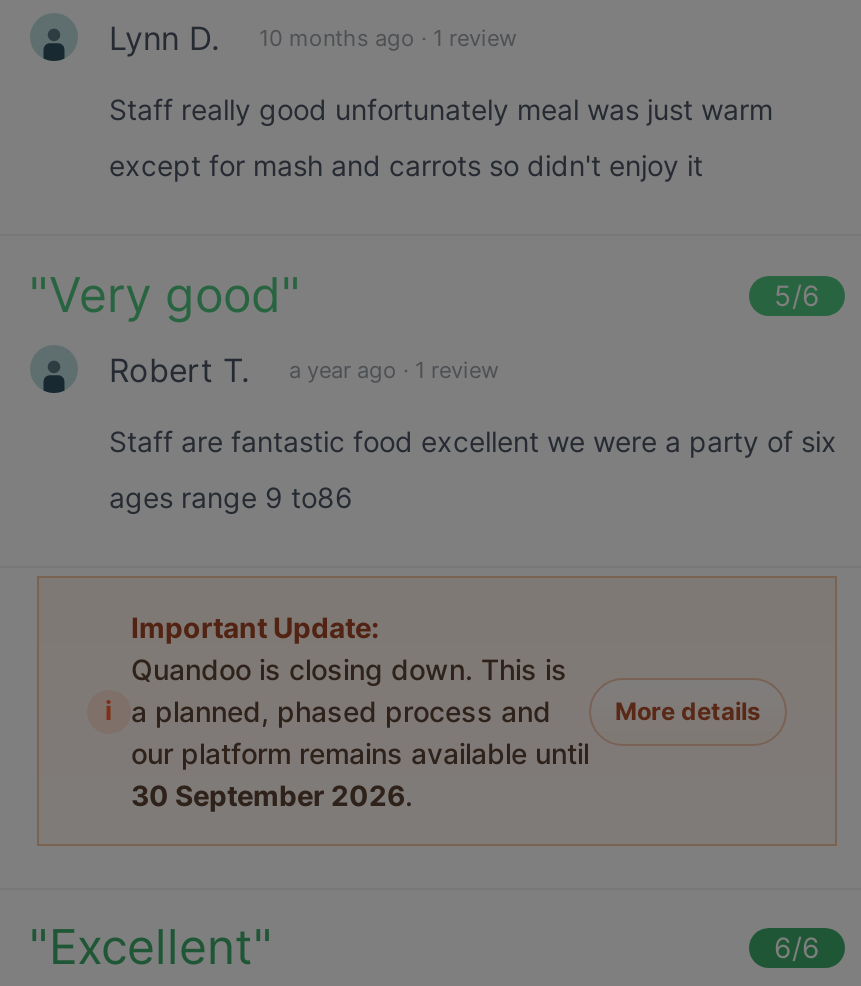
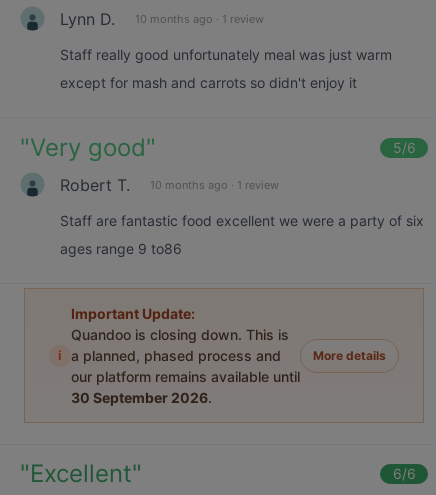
- a year ago · 1 review
+ 10 months ago · 1 review
